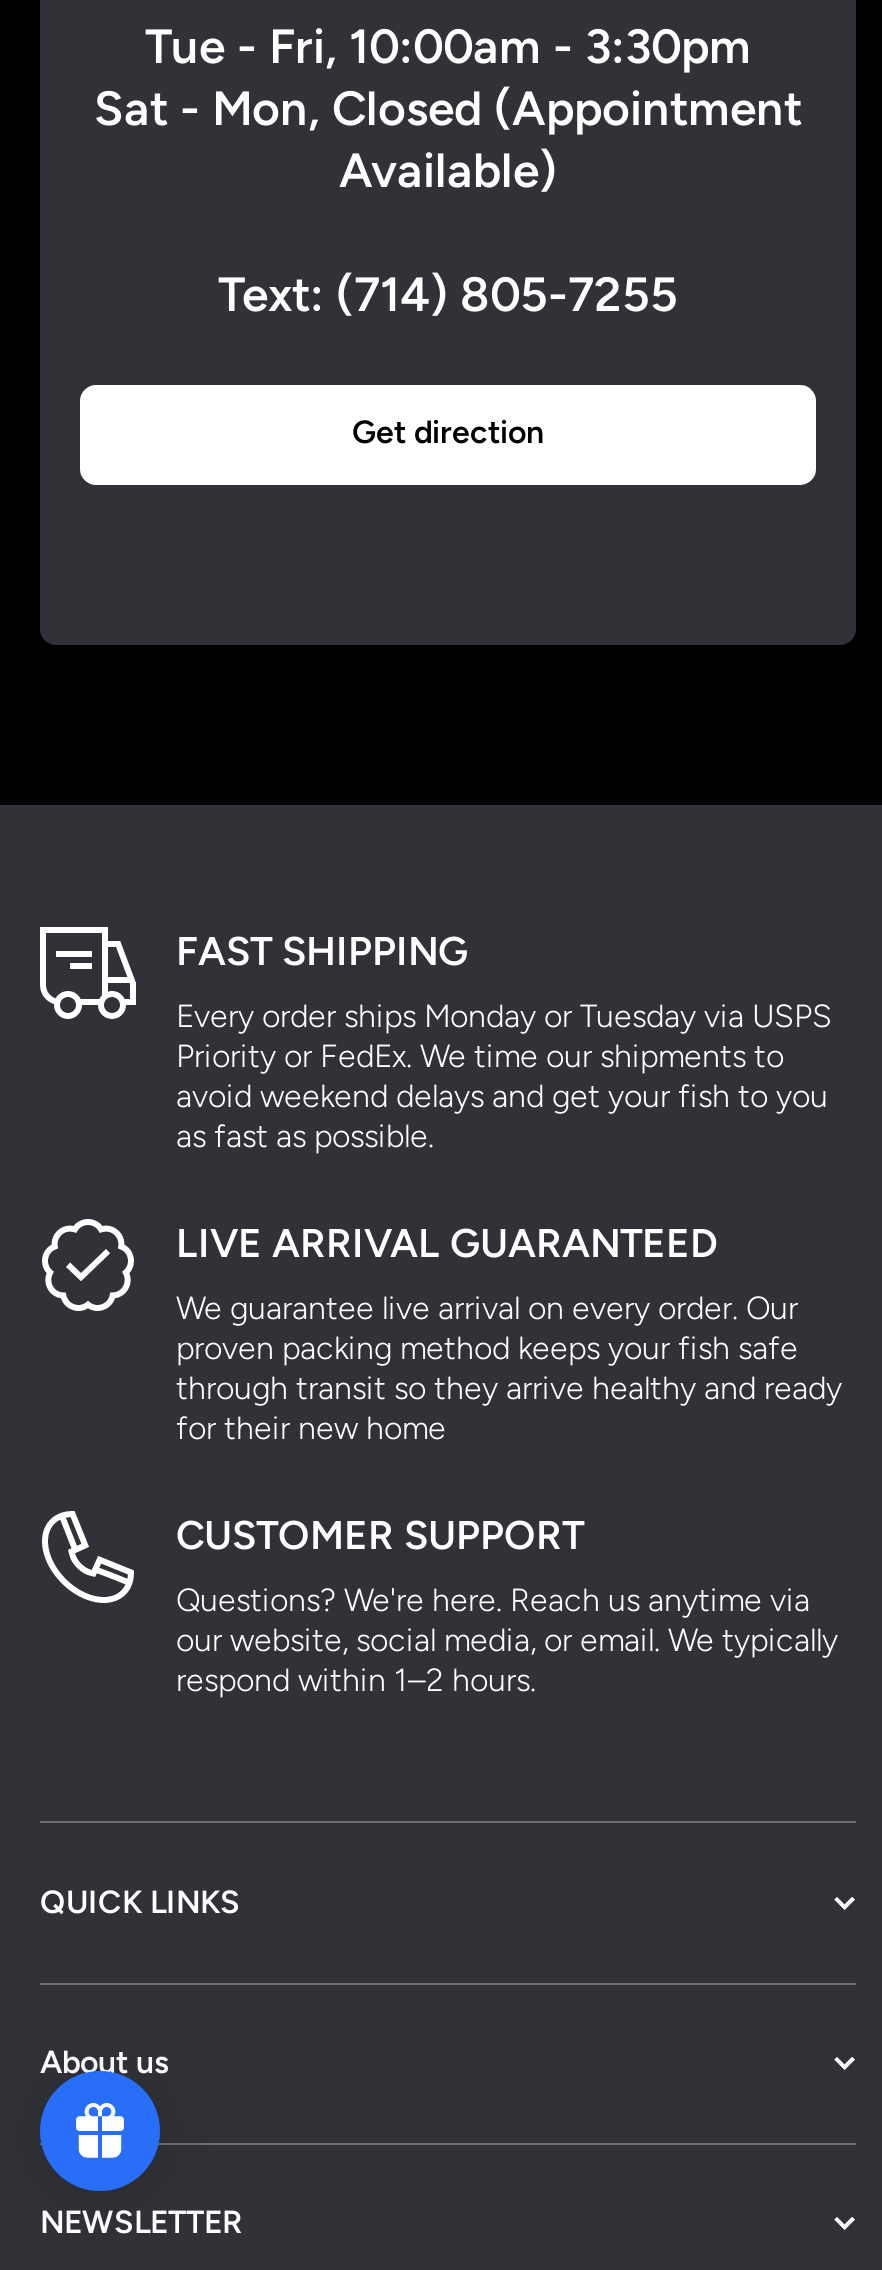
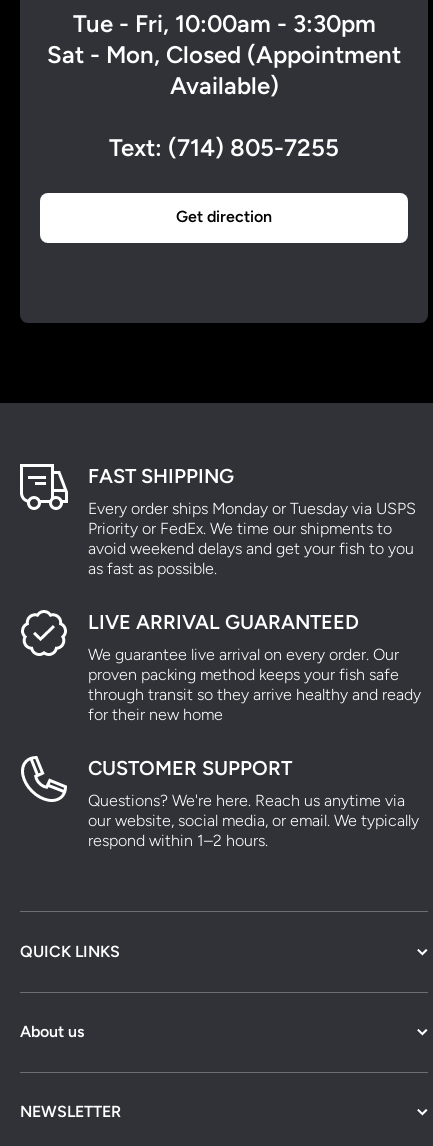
- [image]
